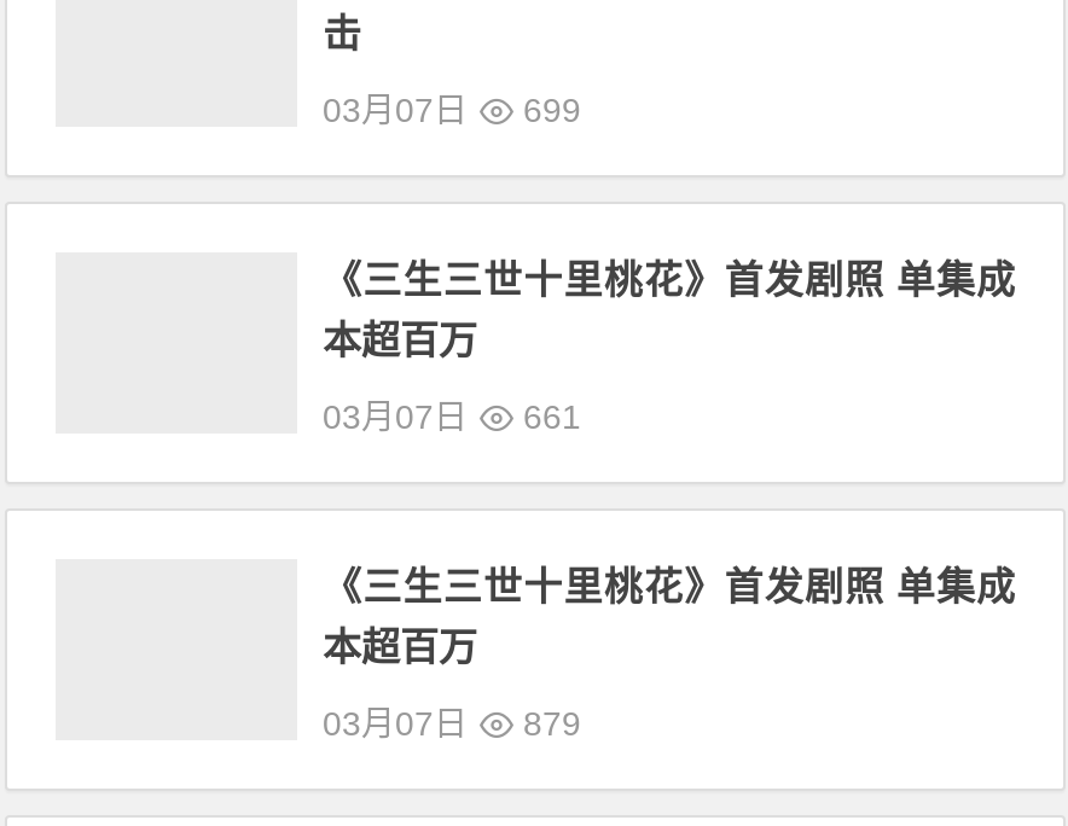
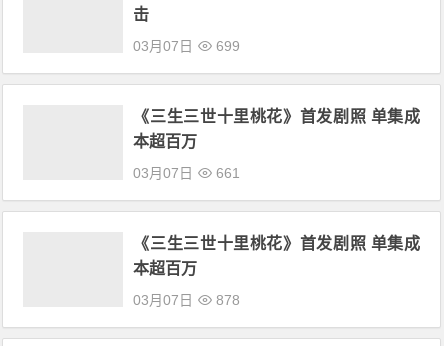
- 03月07日 879
+ 03月07日 878
